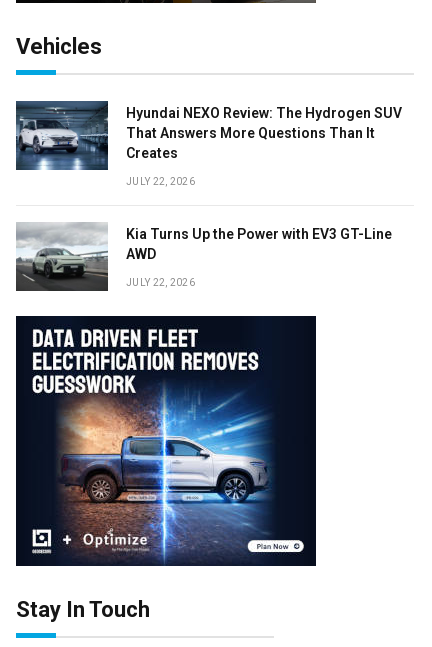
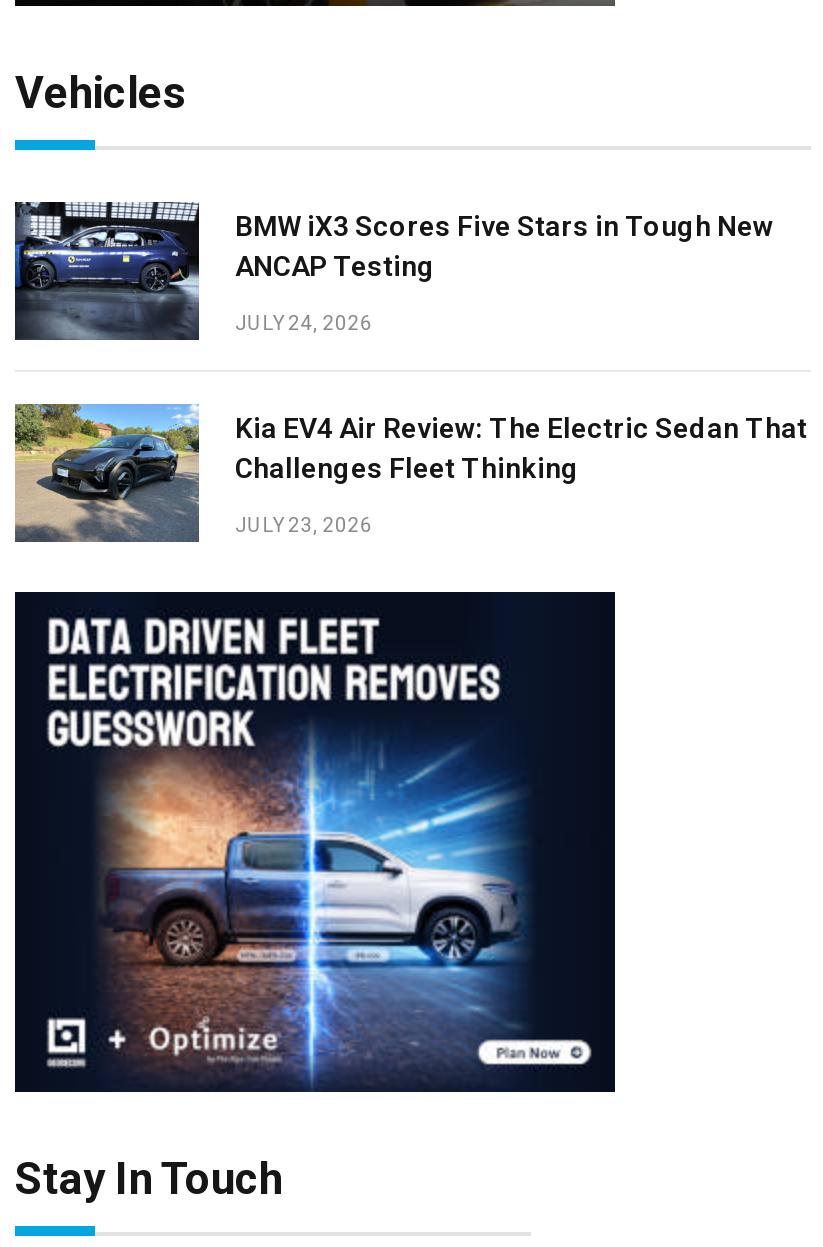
- [image]
- Hyundai NEXO Review: The Hydrogen SUV
- That Answers More Questions Than It
- Creates
+ [image]
+ BMW iX3 Scores Five Stars in Tough New
+ ANCAP Testing

- JULY 22, 2026
+ JULY 24, 2026

- [image]
- Kia Turns Up the Power with EV3 GT-Line
- AWD
+ [image]
+ Kia EV4 Air Review: The Electric Sedan That
+ Challenges Fleet Thinking

- JULY 22, 2026
+ JULY 23, 2026
